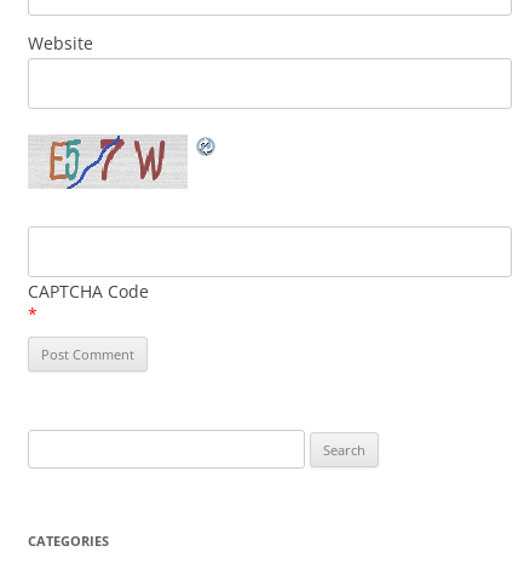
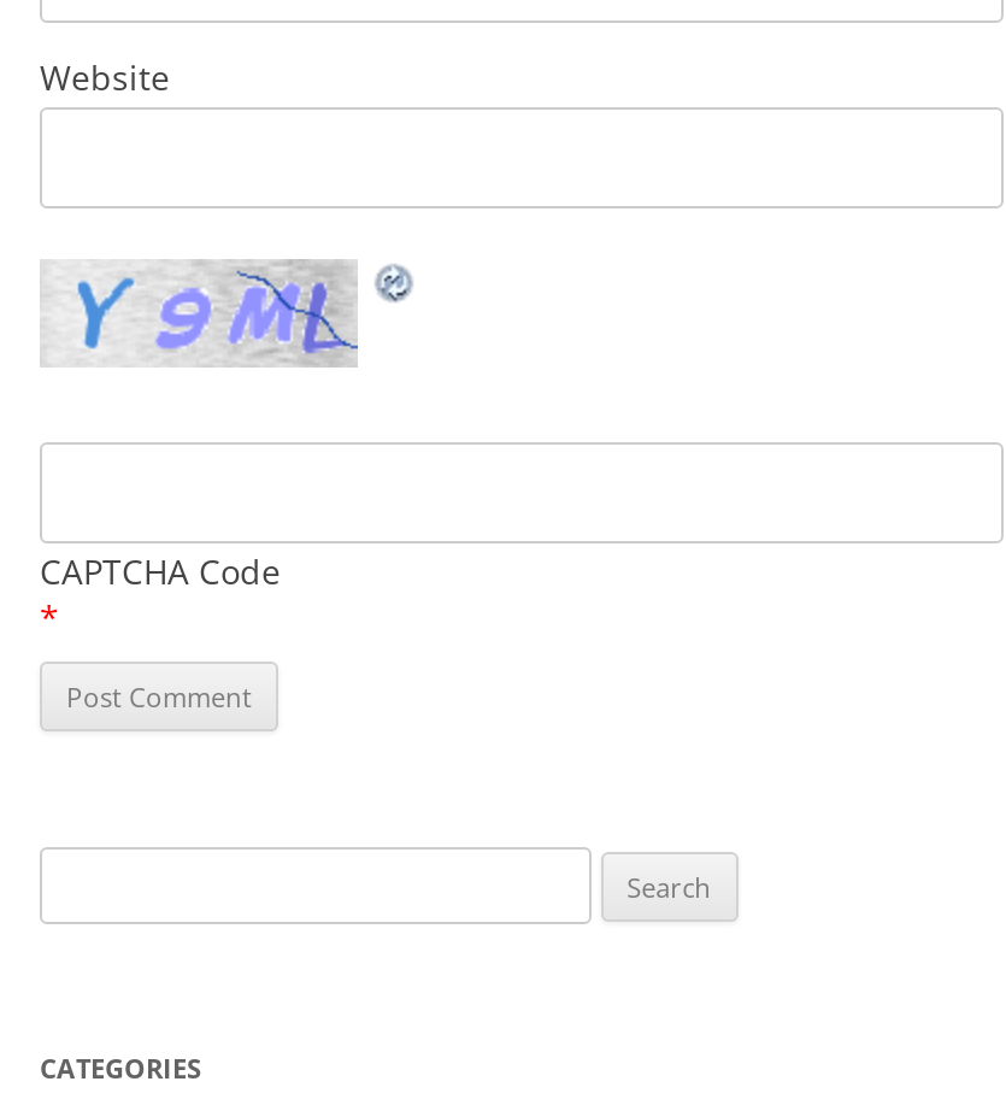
- [image]
+ [image]
